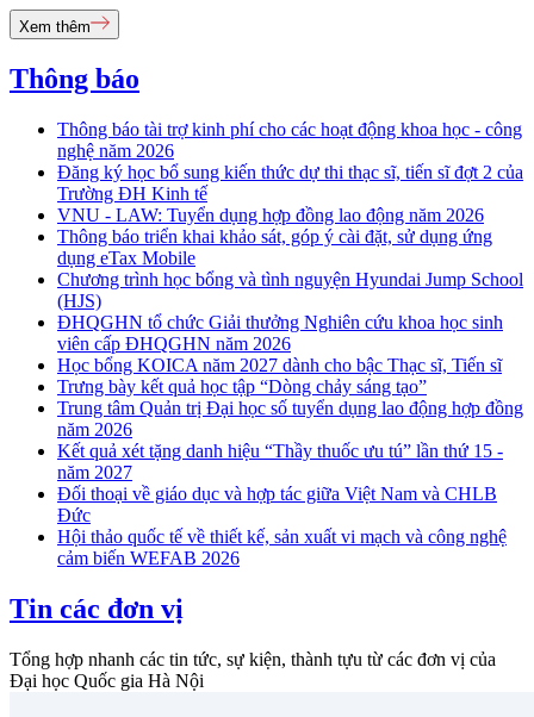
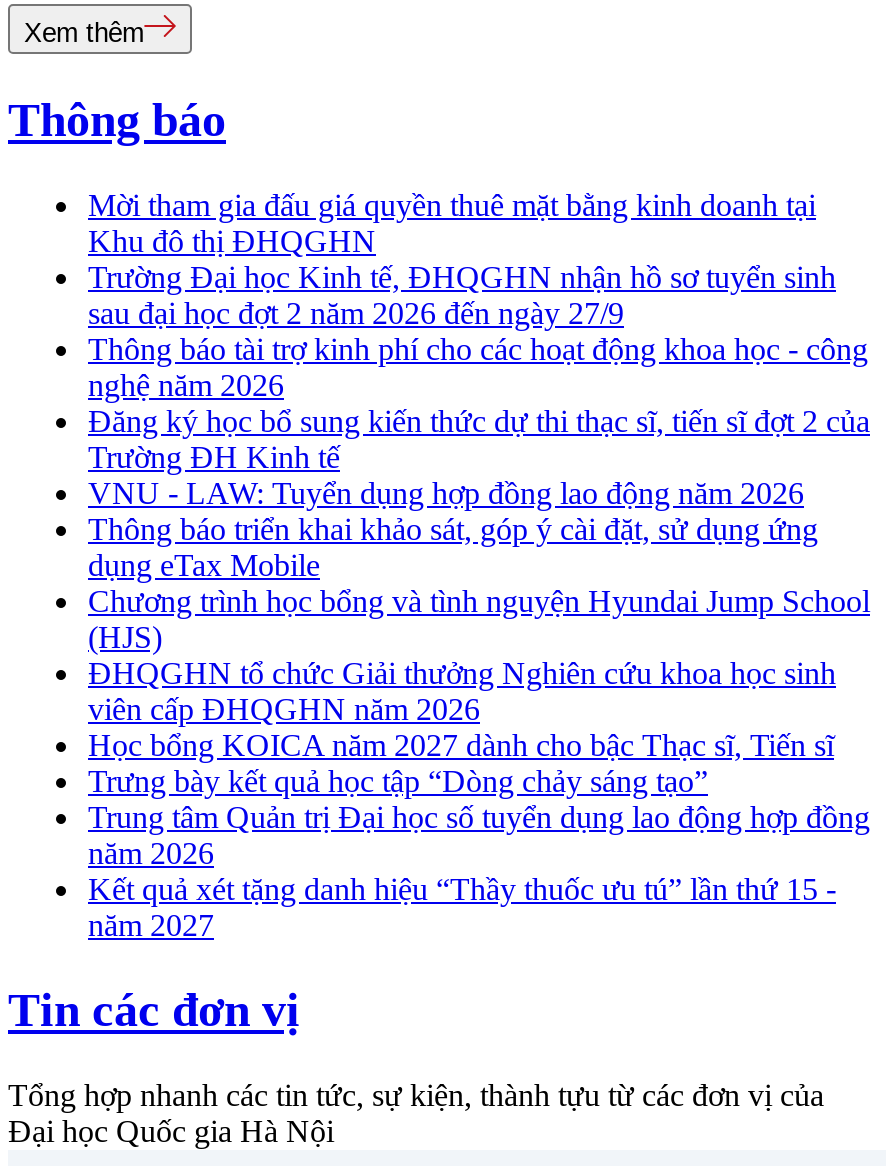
+ Mời tham gia đấu giá quyền thuê mặt bằng kinh doanh tại
+ Khu đô thị ĐHQGHN
+ Trường Đại học Kinh tế, ĐHQGHN nhận hồ sơ tuyển sinh
+ sau đại học đợt 2 năm 2026 đến ngày 27/9

moved down: Thông báo tài trợ kinh phí cho các hoạt động khoa học - công | nghệ năm 2026 | Đăng ký học bổ sung kiến thức dự thi thạc sĩ, tiến sĩ đợt 2 của | ... | Kết quả xét tặng danh hiệu “Thầy thuốc ưu tú” lần thứ 15 - | năm 2027

- Đối thoại về giáo dục và hợp tác giữa Việt Nam và CHLB
- Đức
- Hội thảo quốc tế về thiết kế, sản xuất vi mạch và công nghệ
- cảm biến WEFAB 2026
